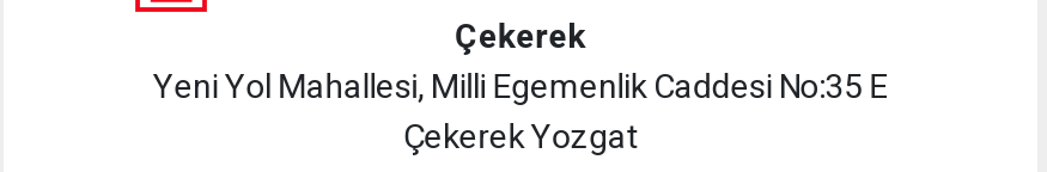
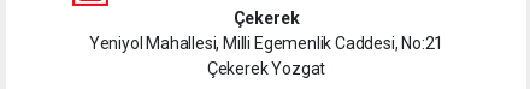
- Yeni Yol Mahallesi, Milli Egemenlik Caddesi No:35 E
+ Yeniyol Mahallesi, Milli Egemenlik Caddesi, No:21
